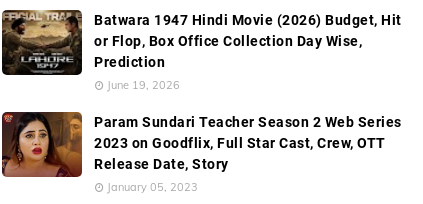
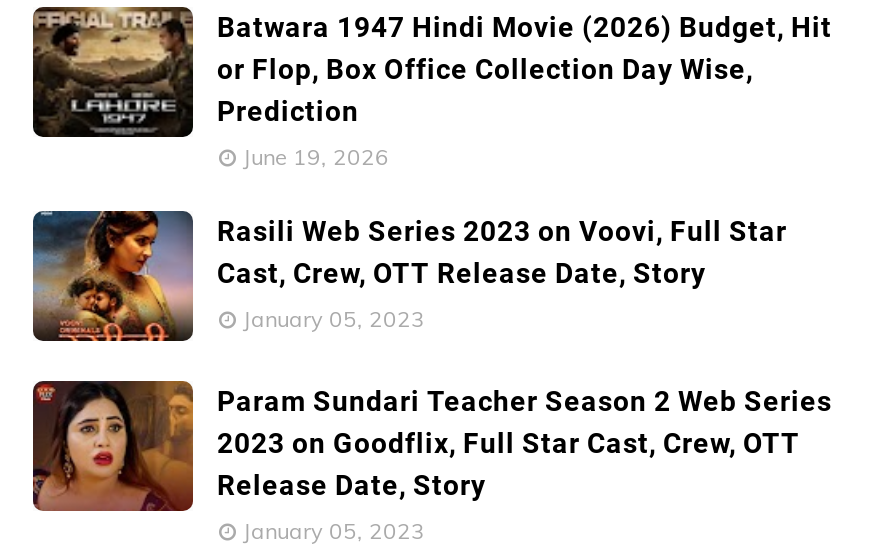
+ [image]
+ Rasili Web Series 2023 on Voovi, Full Star
+ Cast, Crew, OTT Release Date, Story
+ January 05, 2023
